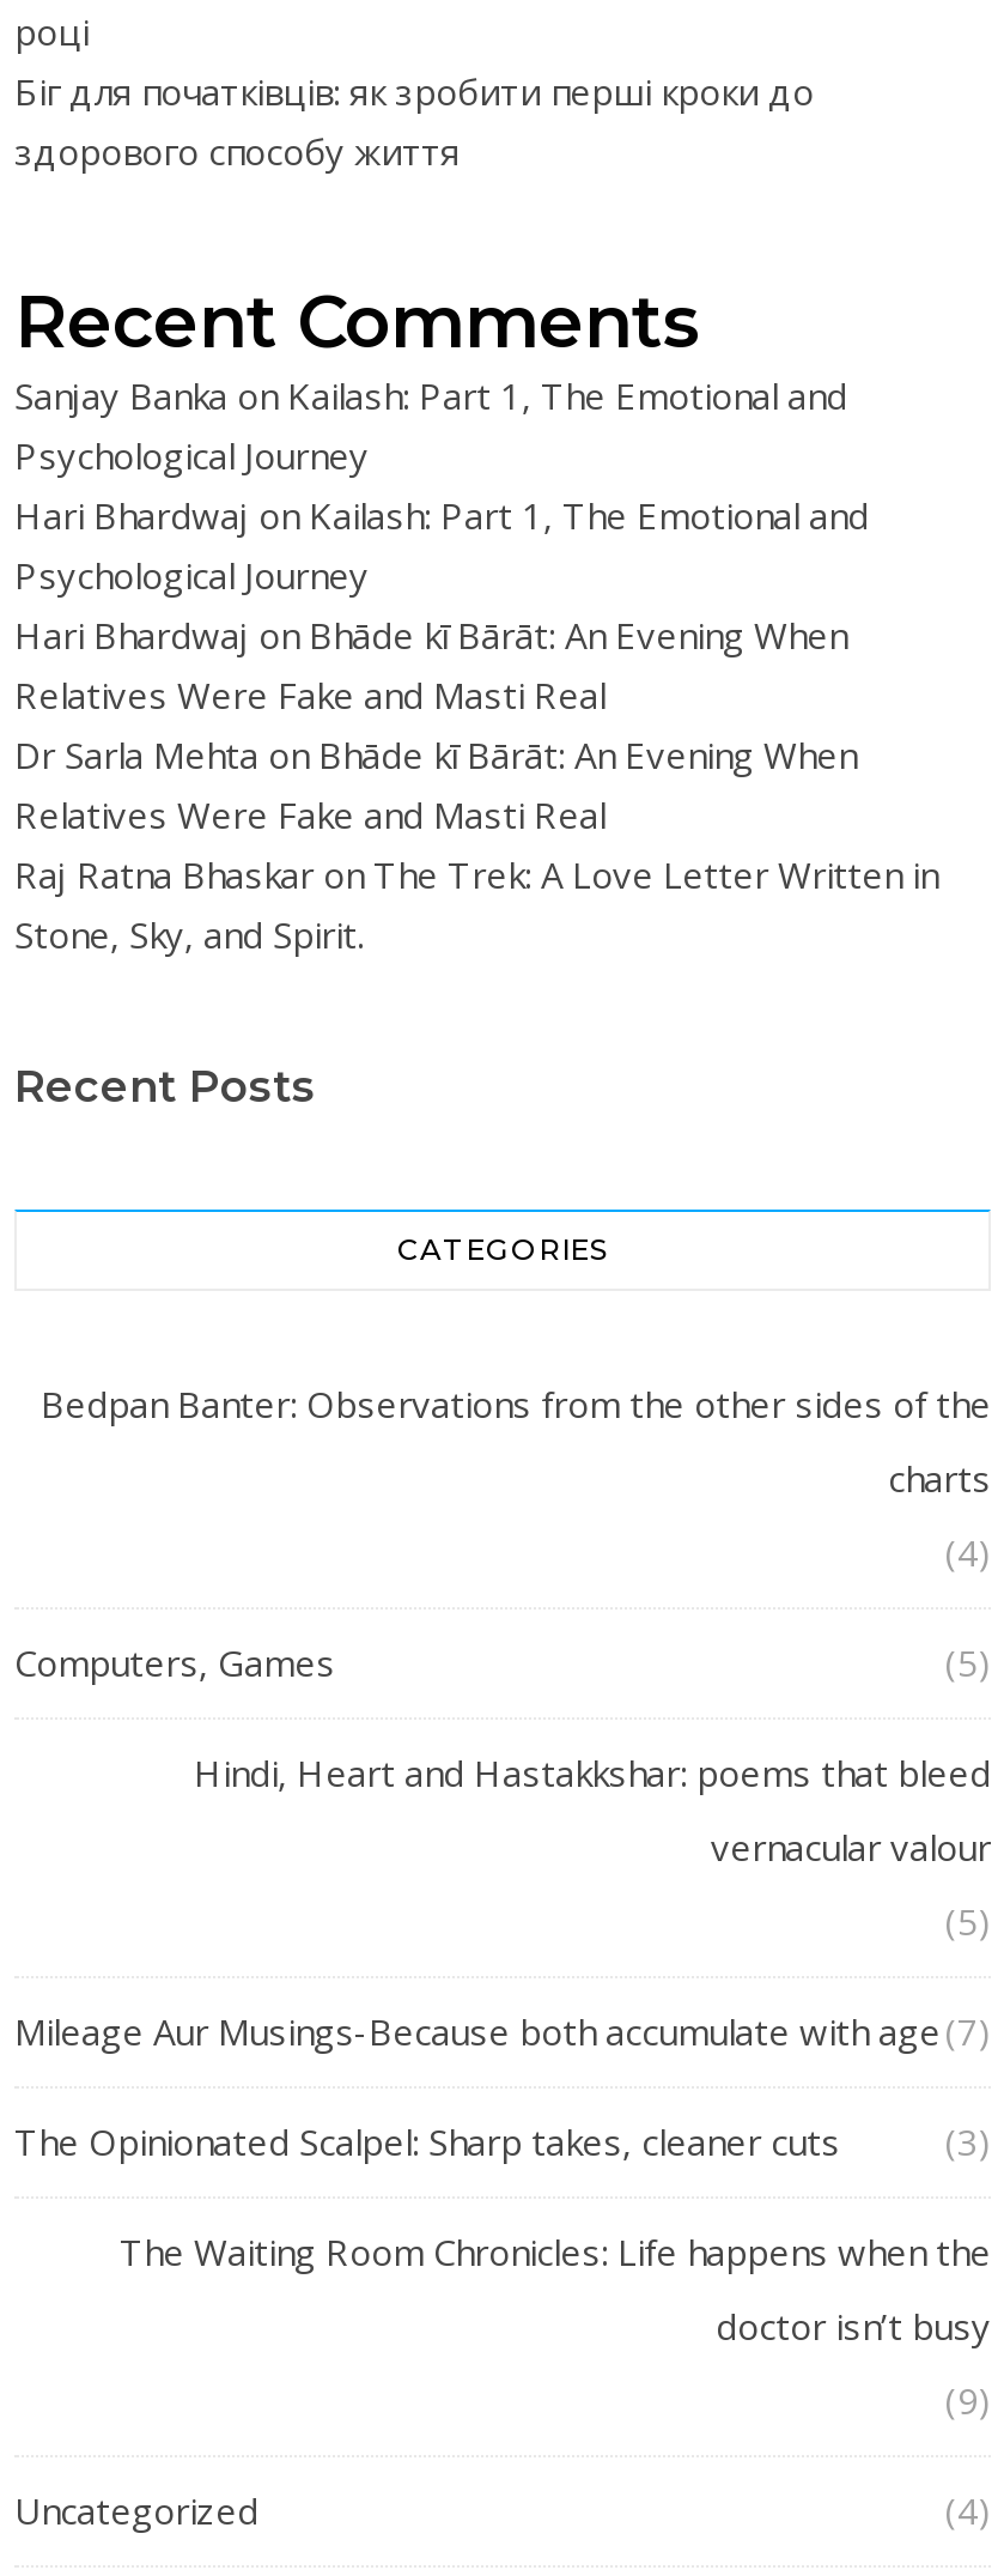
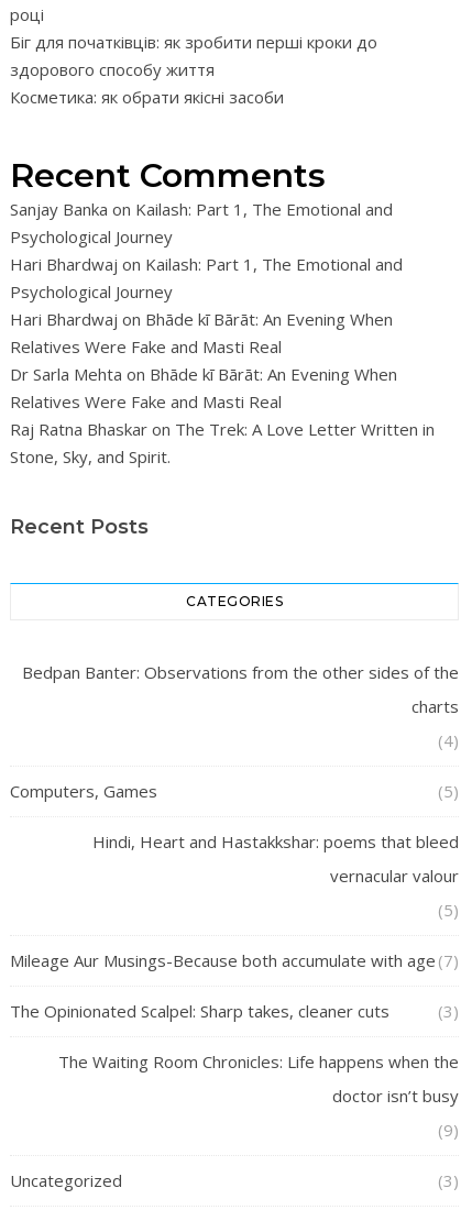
+ Косметика: як обрати якісні засоби

- (4)
+ (3)
